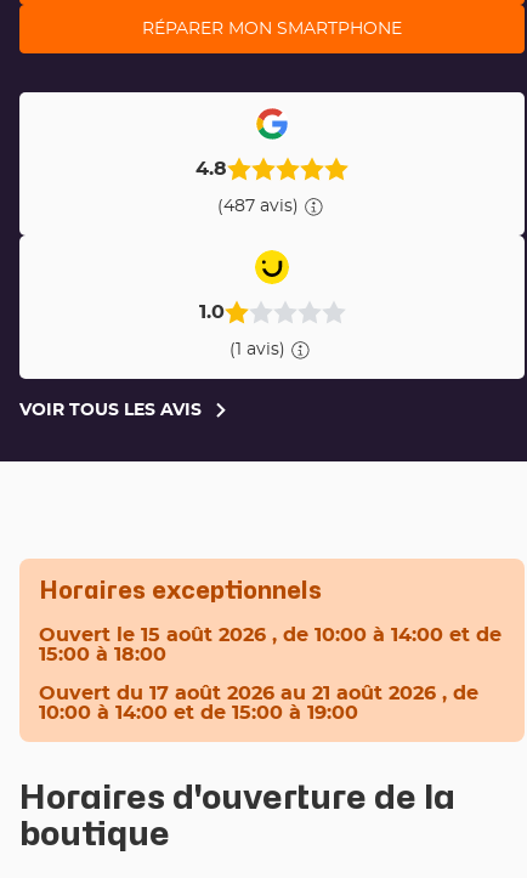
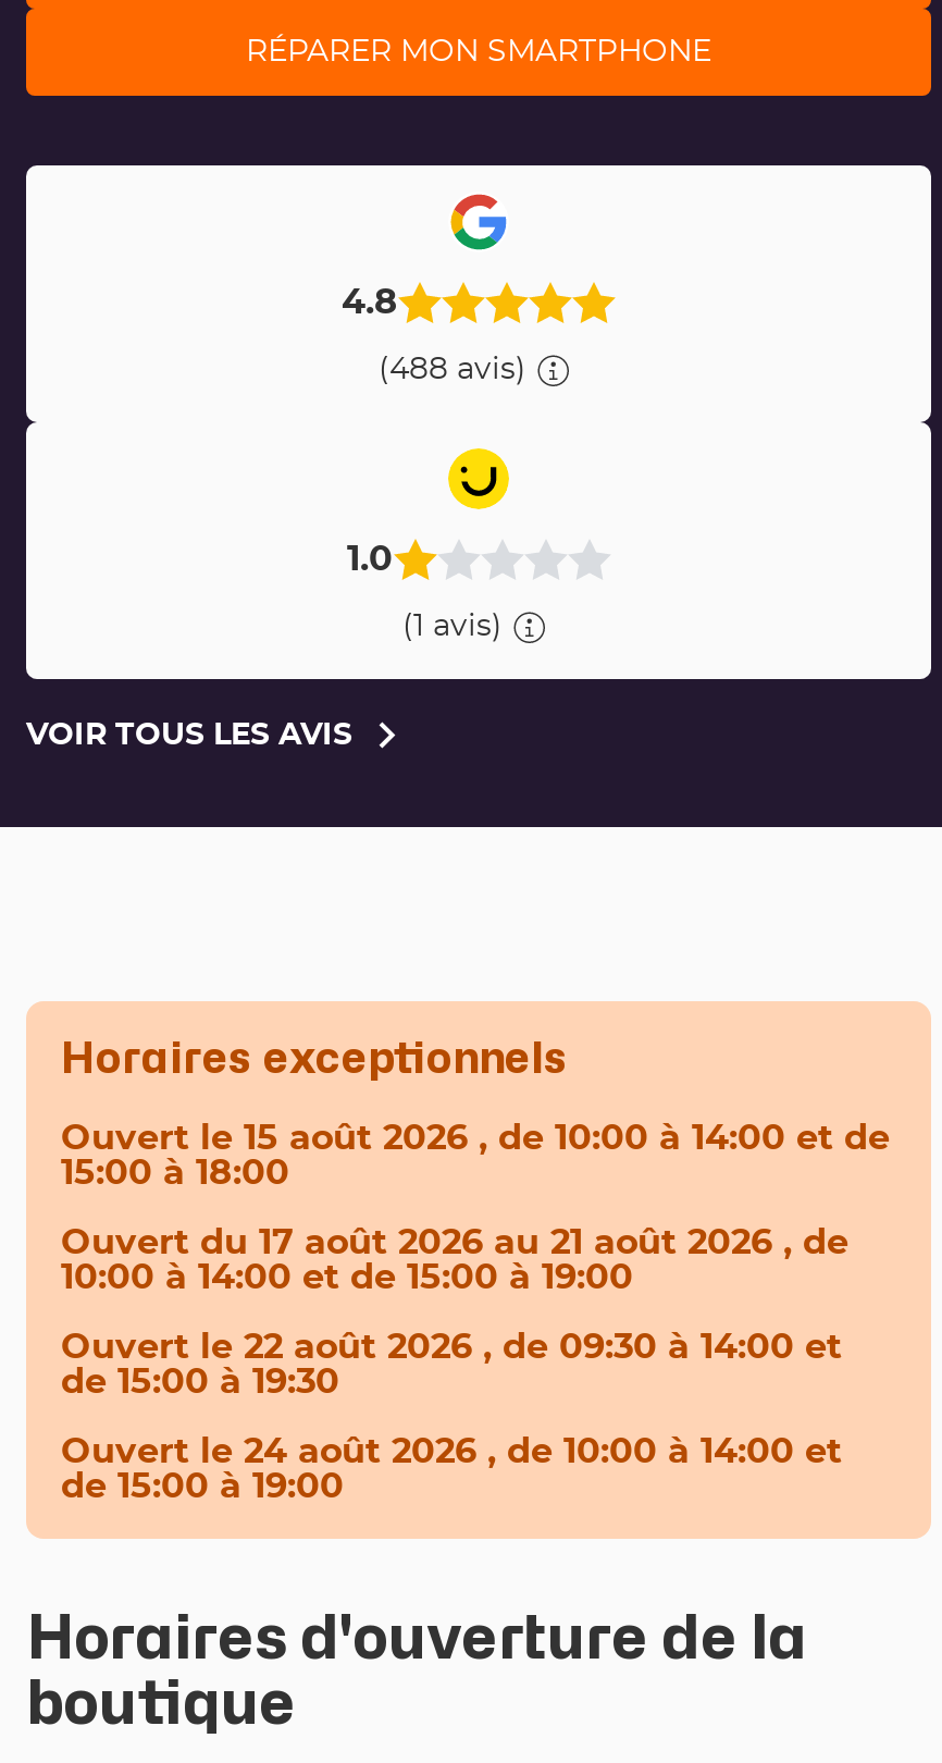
- (487 avis)
+ (488 avis)

+ Ouvert le 22 août 2026 , de 09:30 à 14:00 et
+ de 15:00 à 19:30
+ Ouvert le 24 août 2026 , de 10:00 à 14:00 et
+ de 15:00 à 19:00
